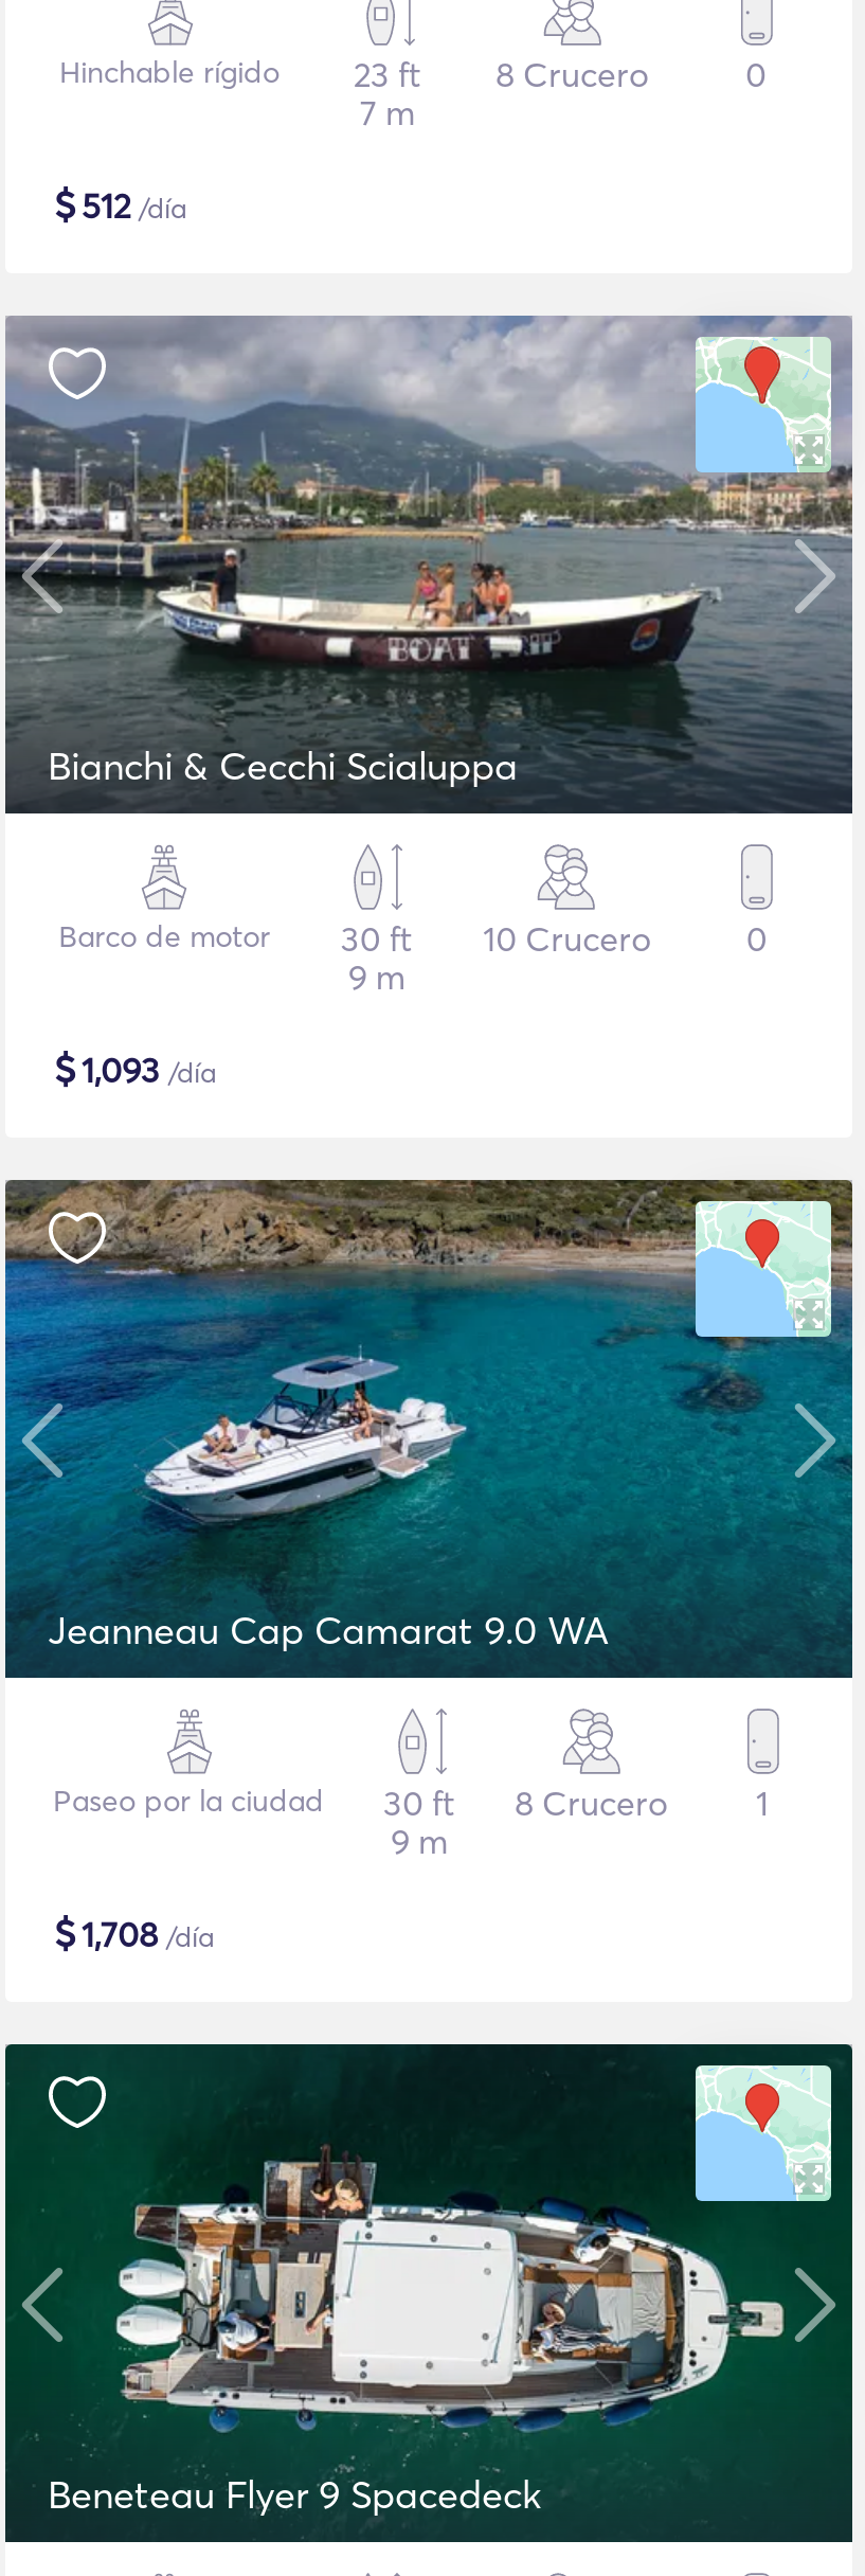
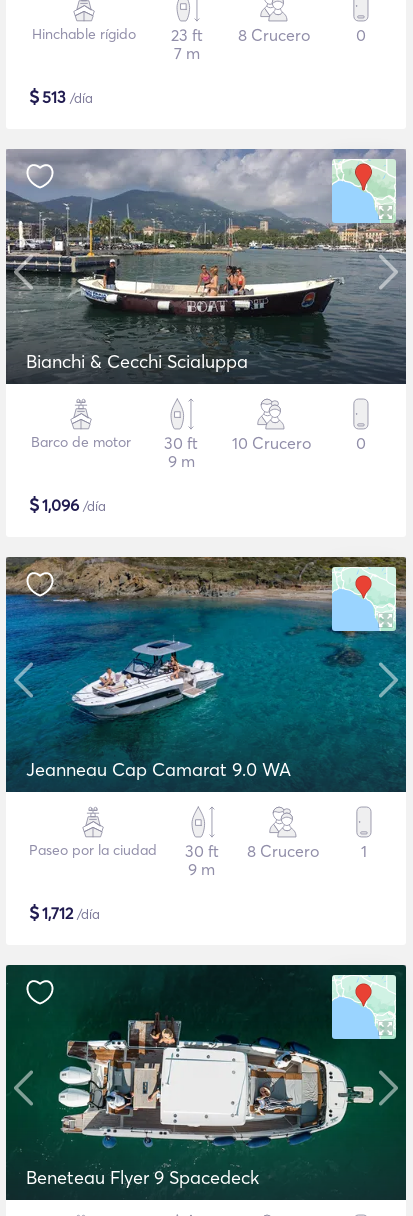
- $512 /día
+ $513 /día

- $1,093 /día
+ $1,096 /día

- $1,708 /día
+ $1,712 /día
